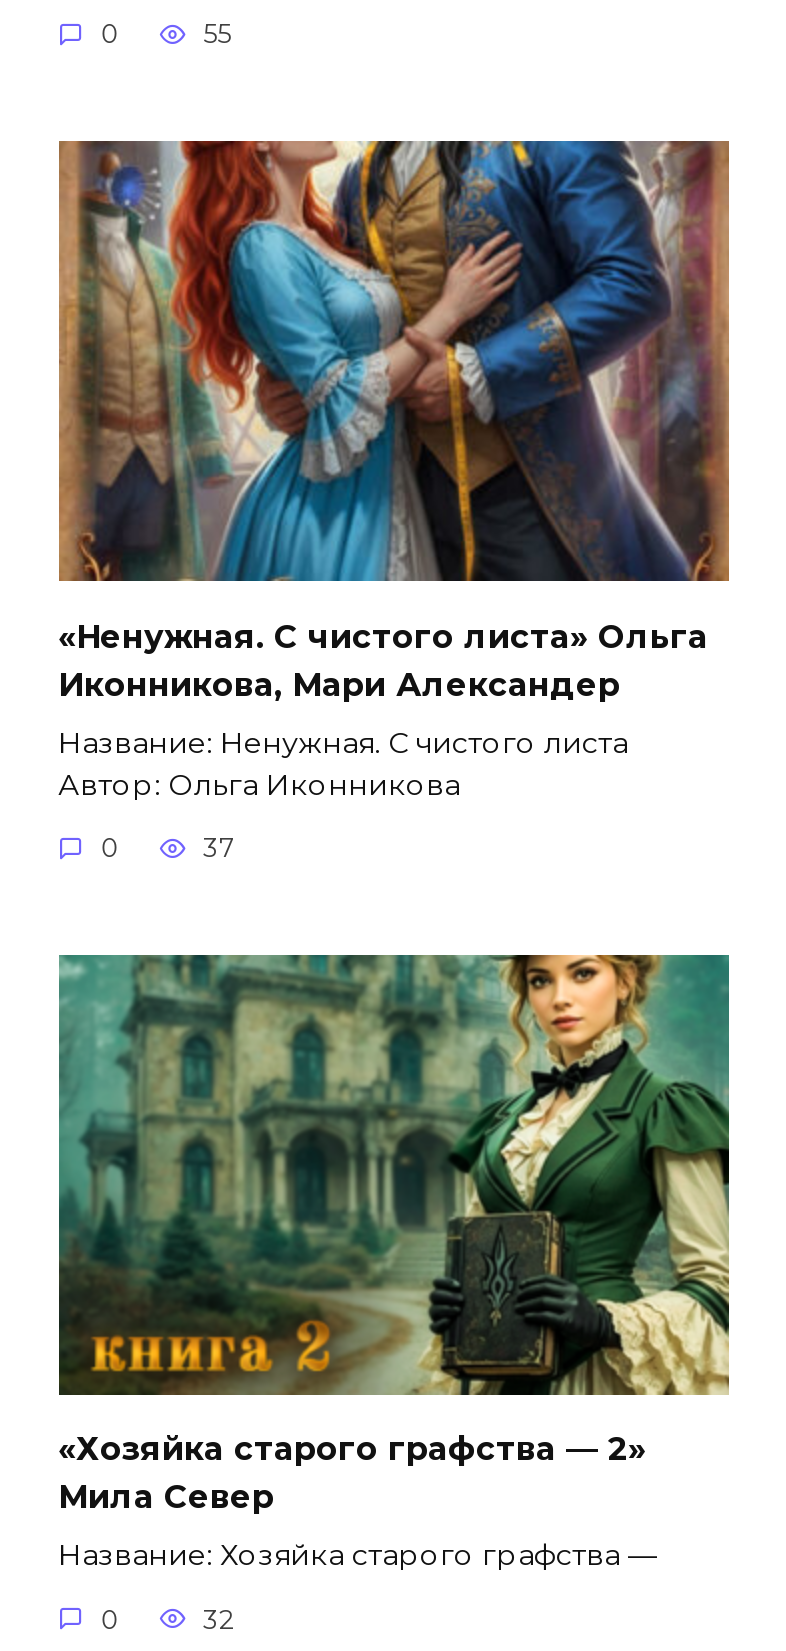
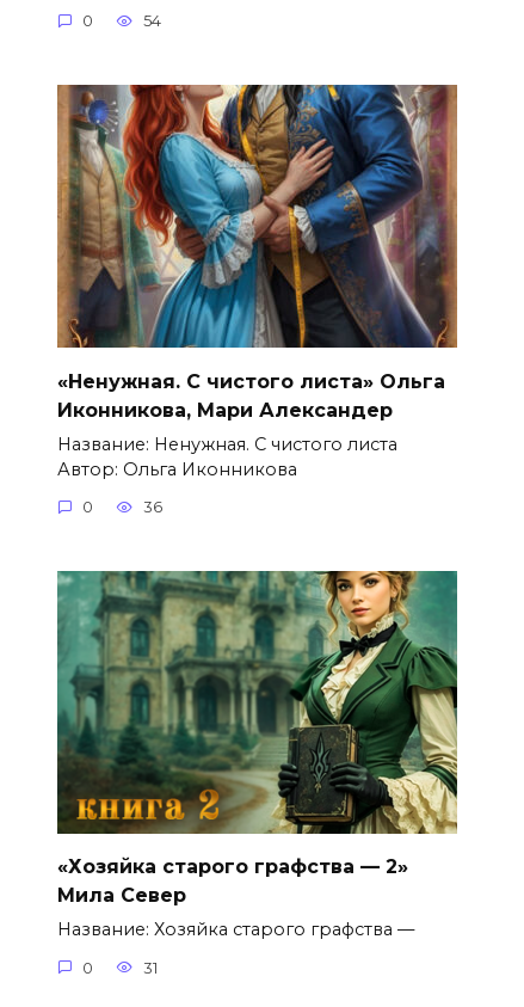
- 55
+ 54

- 37
+ 36

- 32
+ 31
